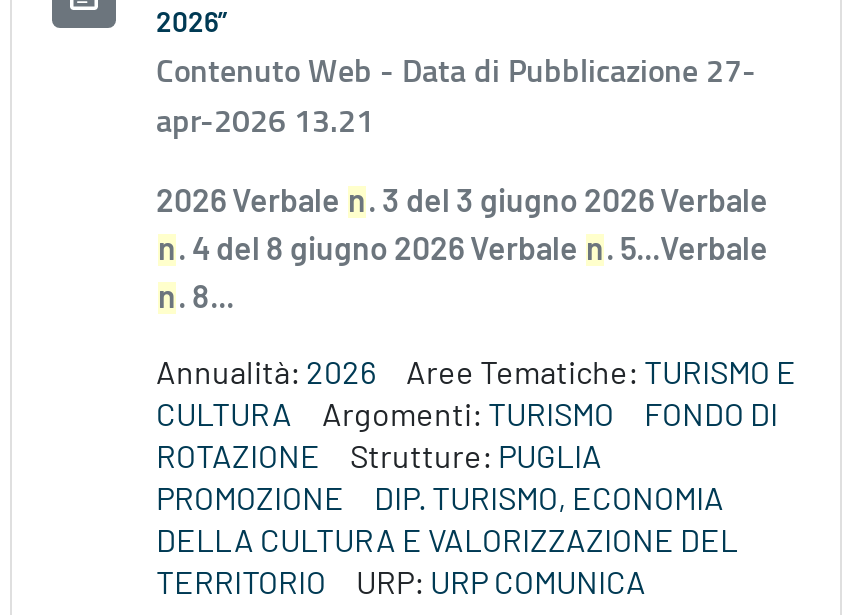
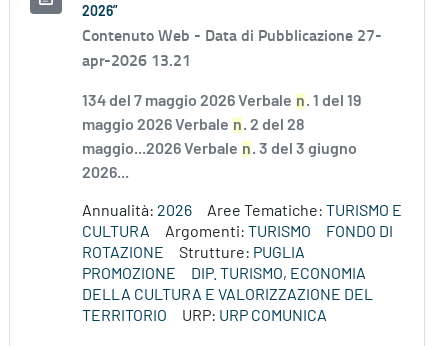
- 2026 Verbale n. 3 del 3 giugno 2026 Verbale
- n. 4 del 8 giugno 2026 Verbale n. 5...Verbale
- n. 8...
+ 134 del 7 maggio 2026 Verbale n. 1 del 19
+ maggio 2026 Verbale n. 2 del 28
+ maggio...2026 Verbale n. 3 del 3 giugno
+ 2026...
